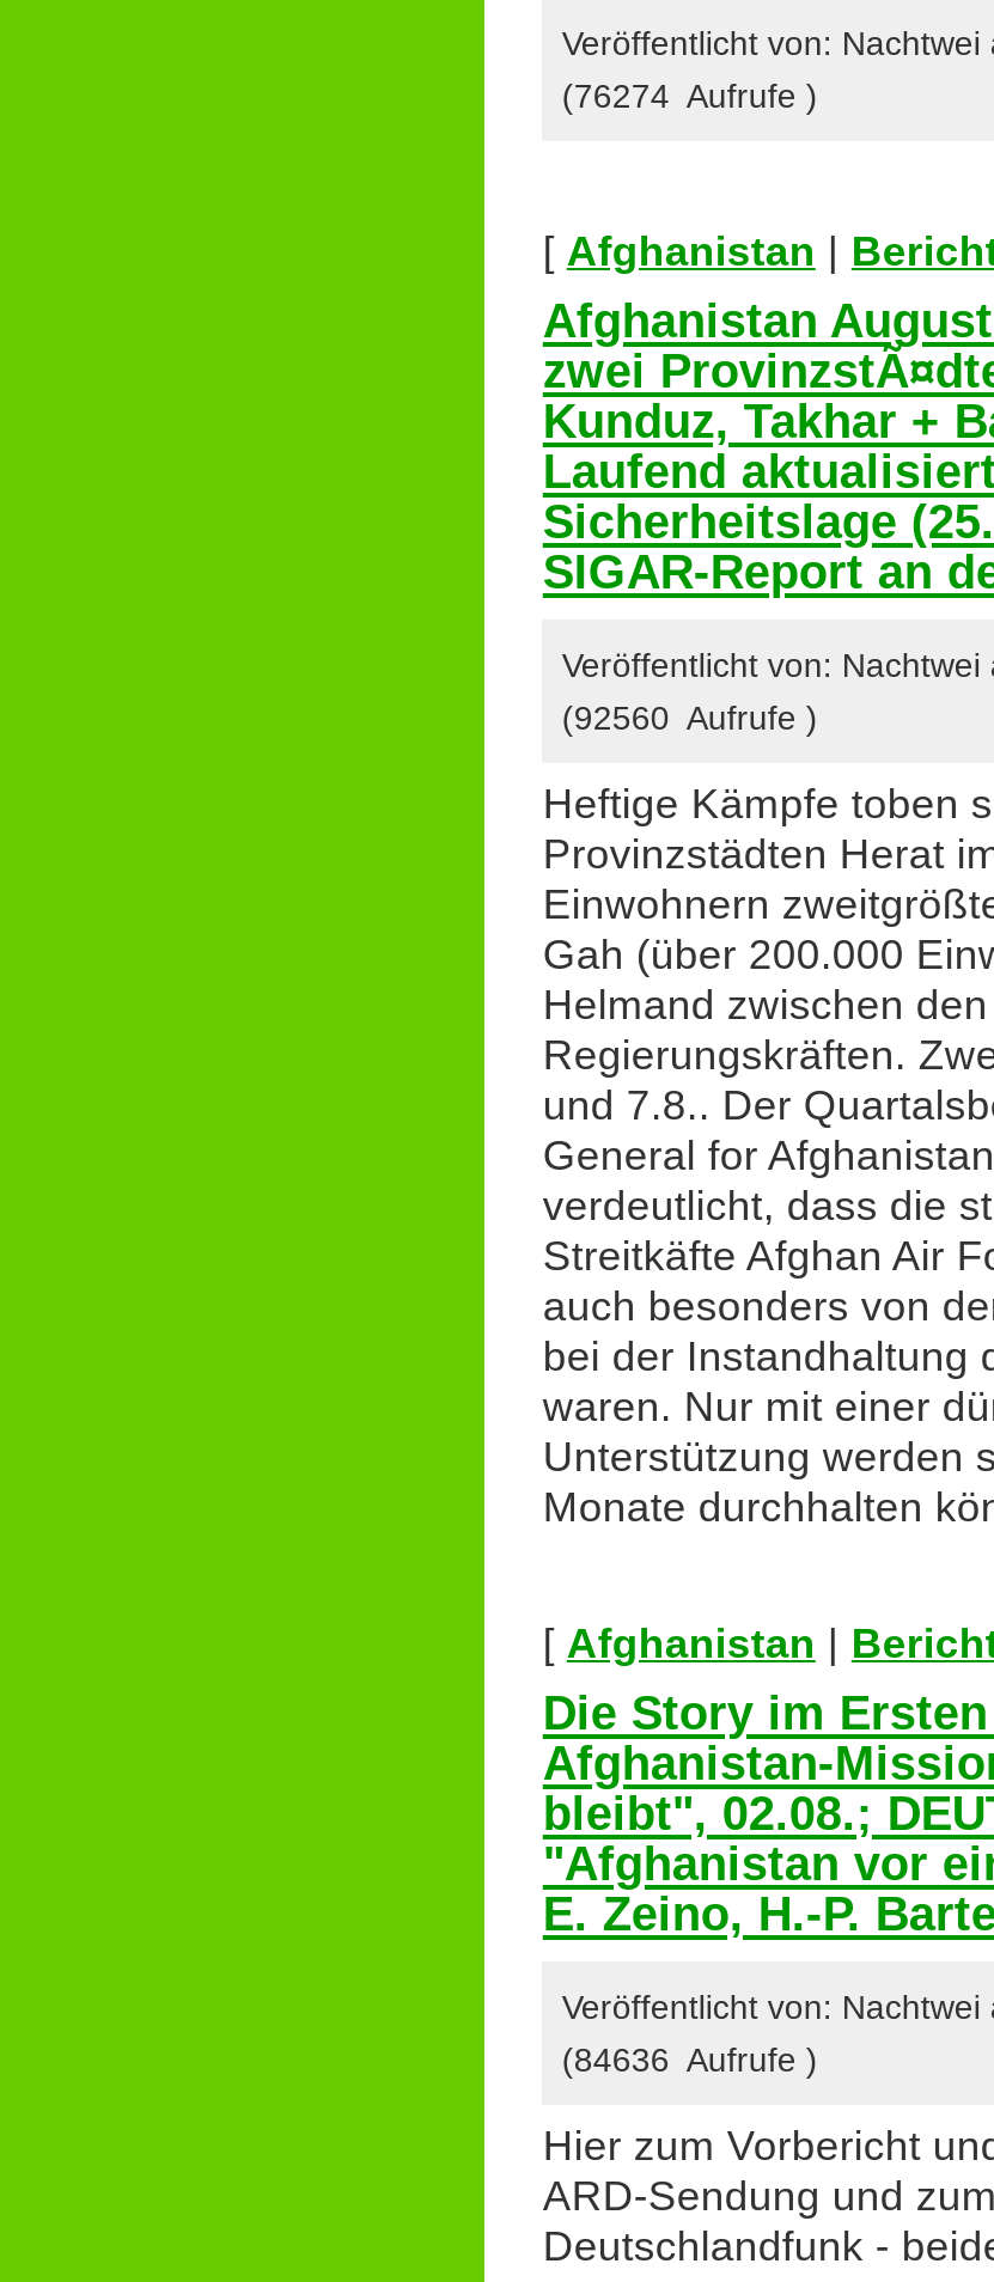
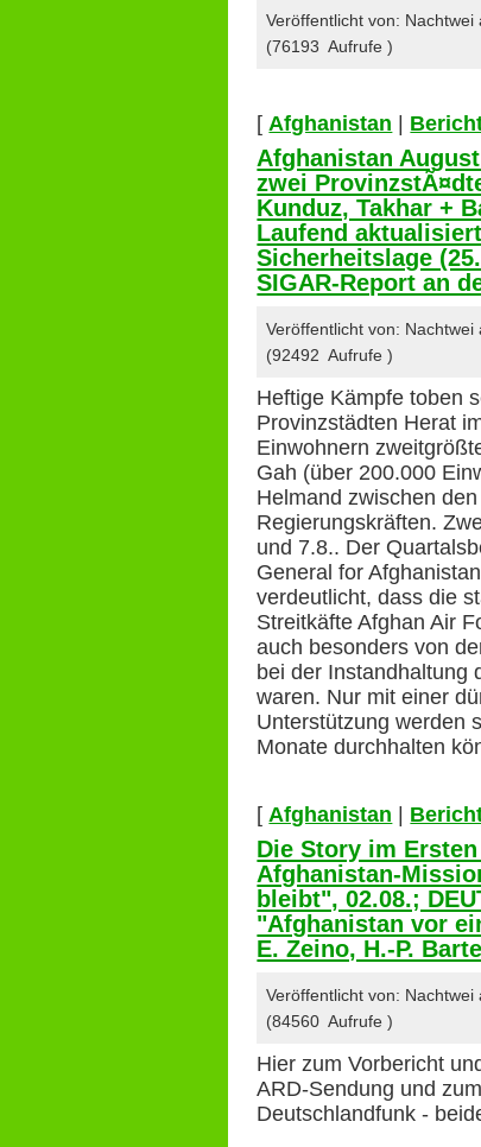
- (76274 Aufrufe )
+ (76193 Aufrufe )

- (92560 Aufrufe )
+ (92492 Aufrufe )

- (84636 Aufrufe )
+ (84560 Aufrufe )
